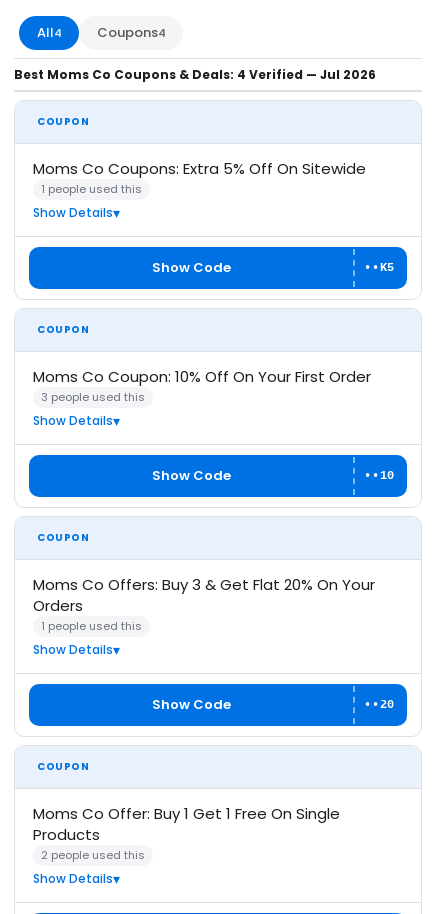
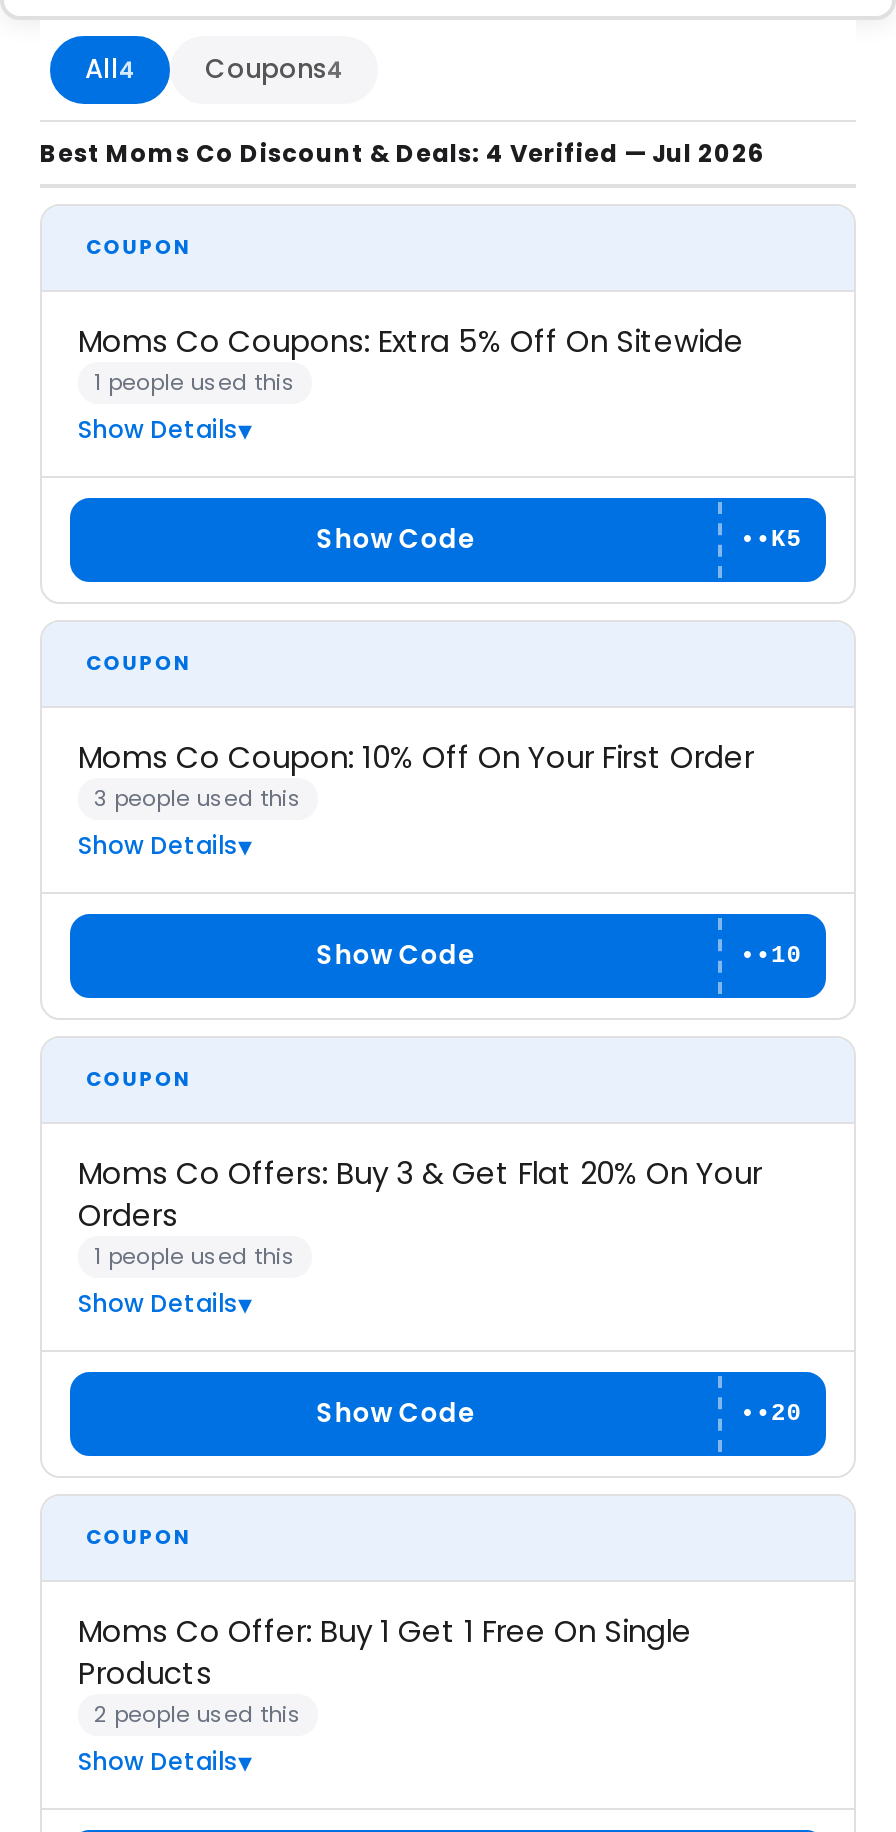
- Best Moms Co Coupons & Deals: 4 Verified — Jul 2026
+ Best Moms Co Discount & Deals: 4 Verified — Jul 2026
